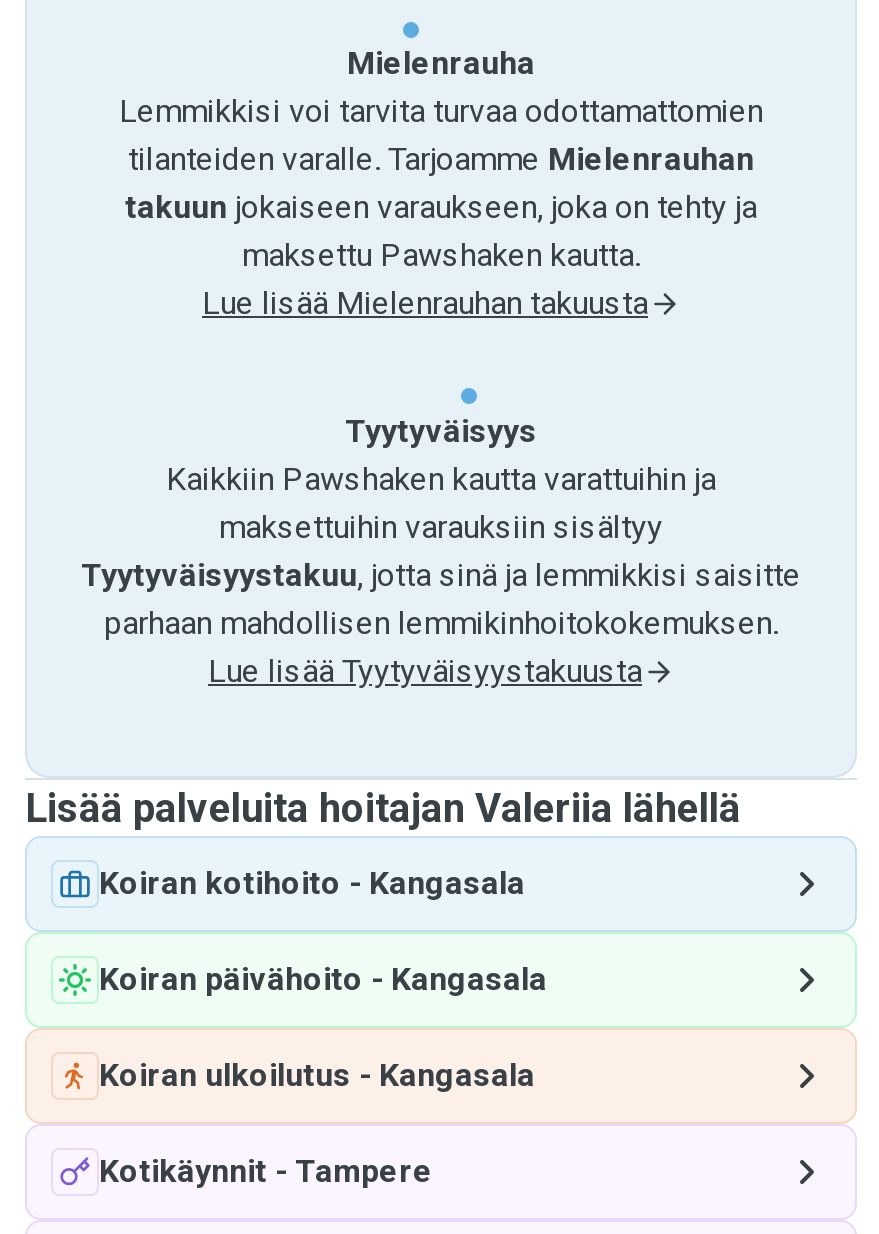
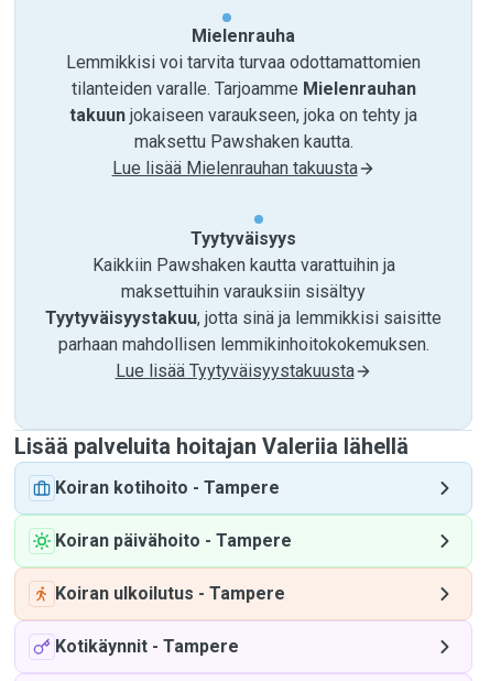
- Koiran kotihoito - Kangasala
+ Koiran kotihoito - Tampere

- Koiran päivähoito - Kangasala
+ Koiran päivähoito - Tampere

- Koiran ulkoilutus - Kangasala
+ Koiran ulkoilutus - Tampere
